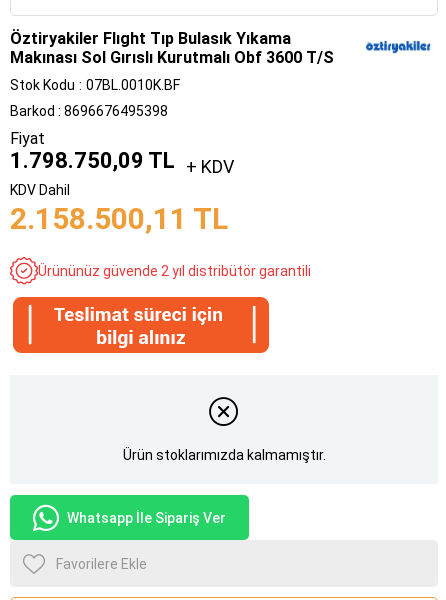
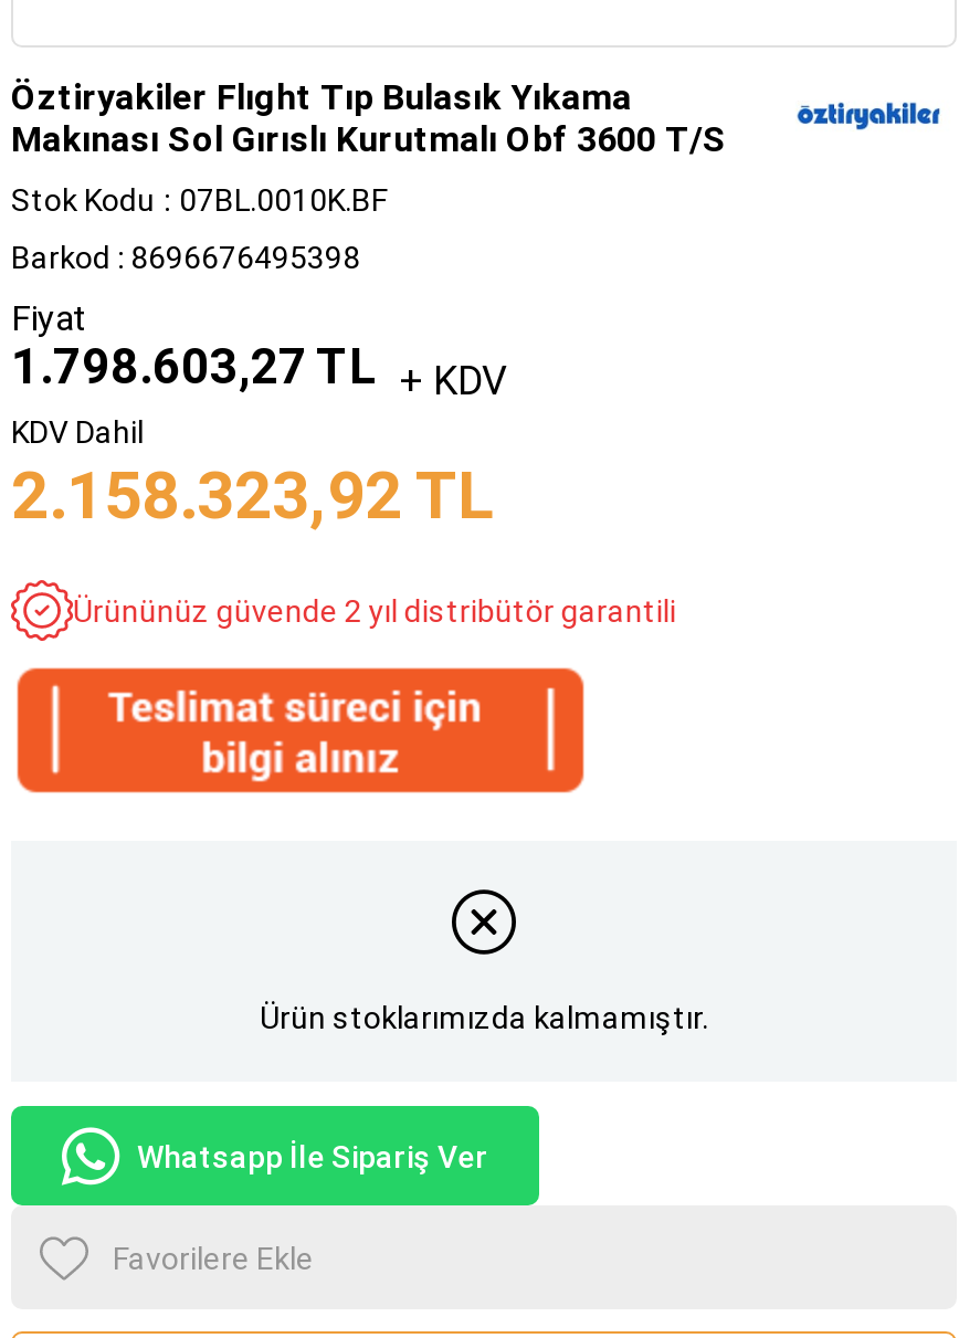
- 1.798.750,09 TL + KDV
+ 1.798.603,27 TL + KDV

- 2.158.500,11 TL
+ 2.158.323,92 TL
